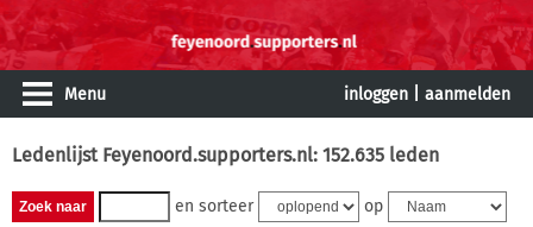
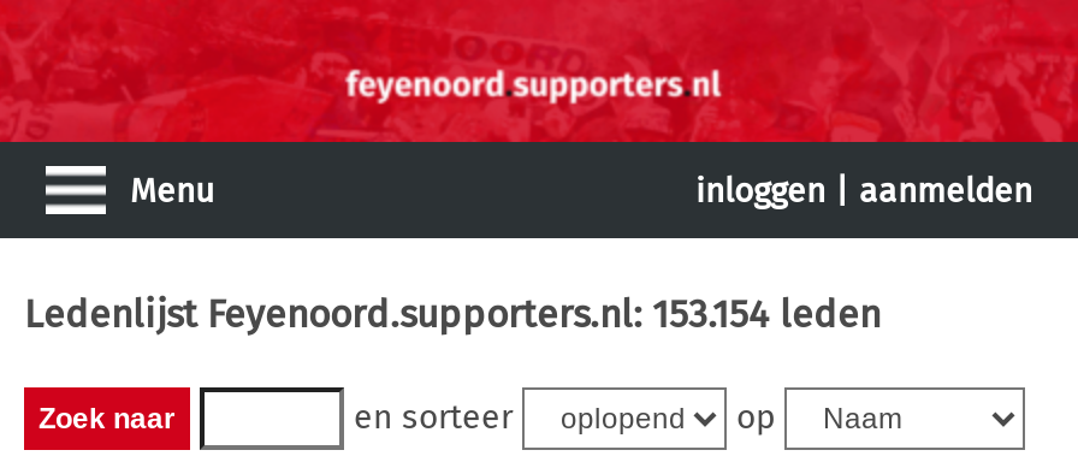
- Ledenlijst Feyenoord.supporters.nl: 152.635 leden
+ Ledenlijst Feyenoord.supporters.nl: 153.154 leden
